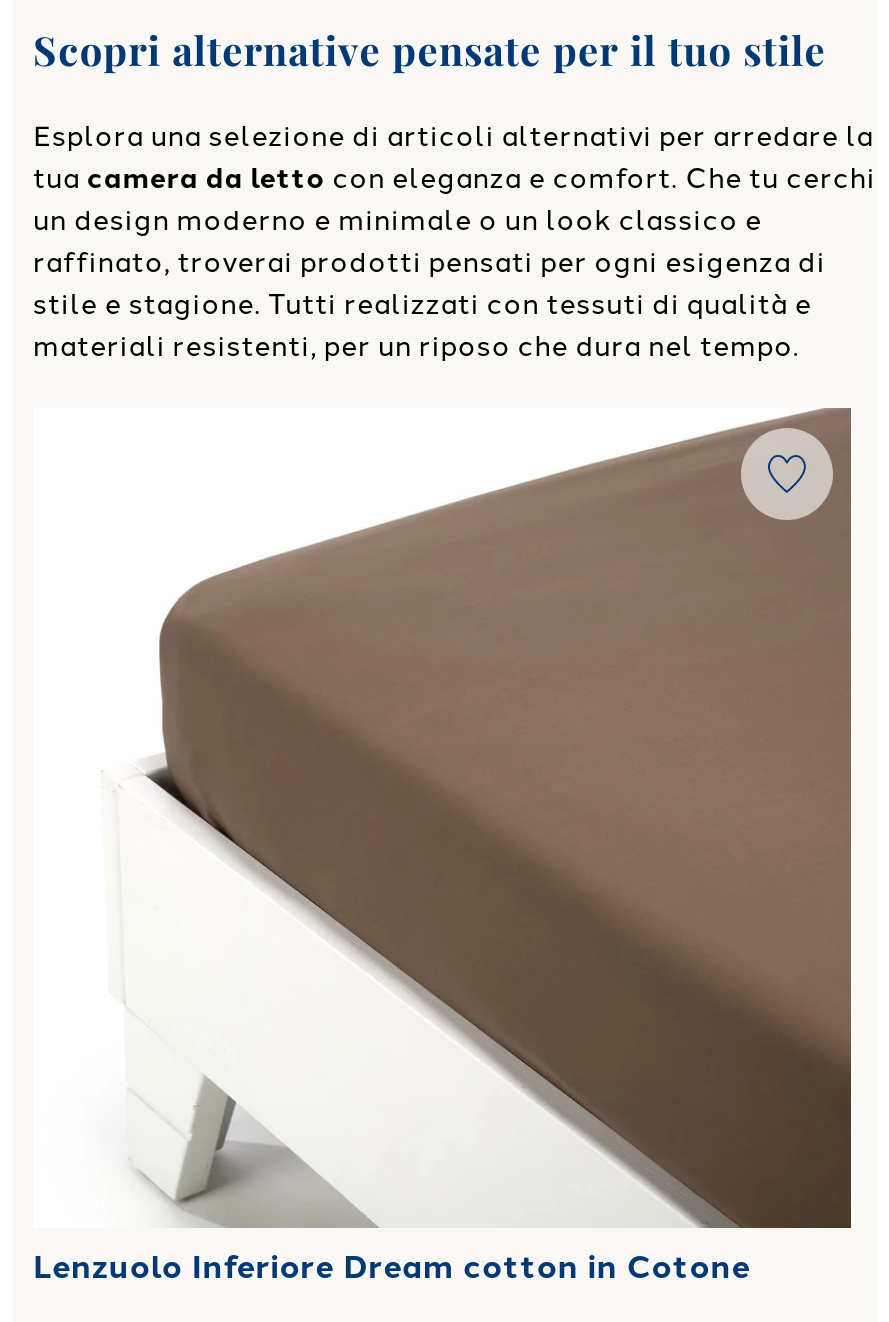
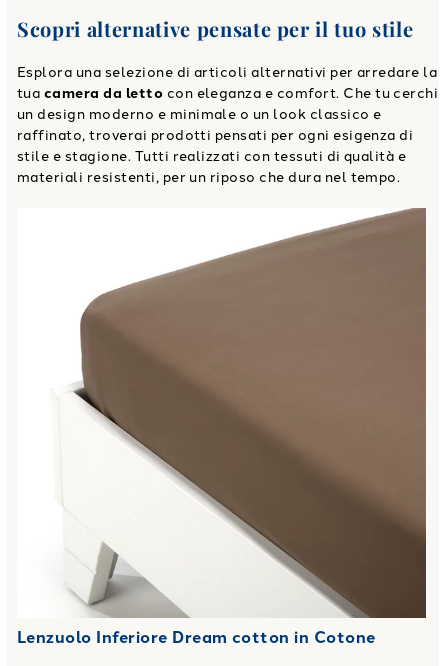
- [image]
